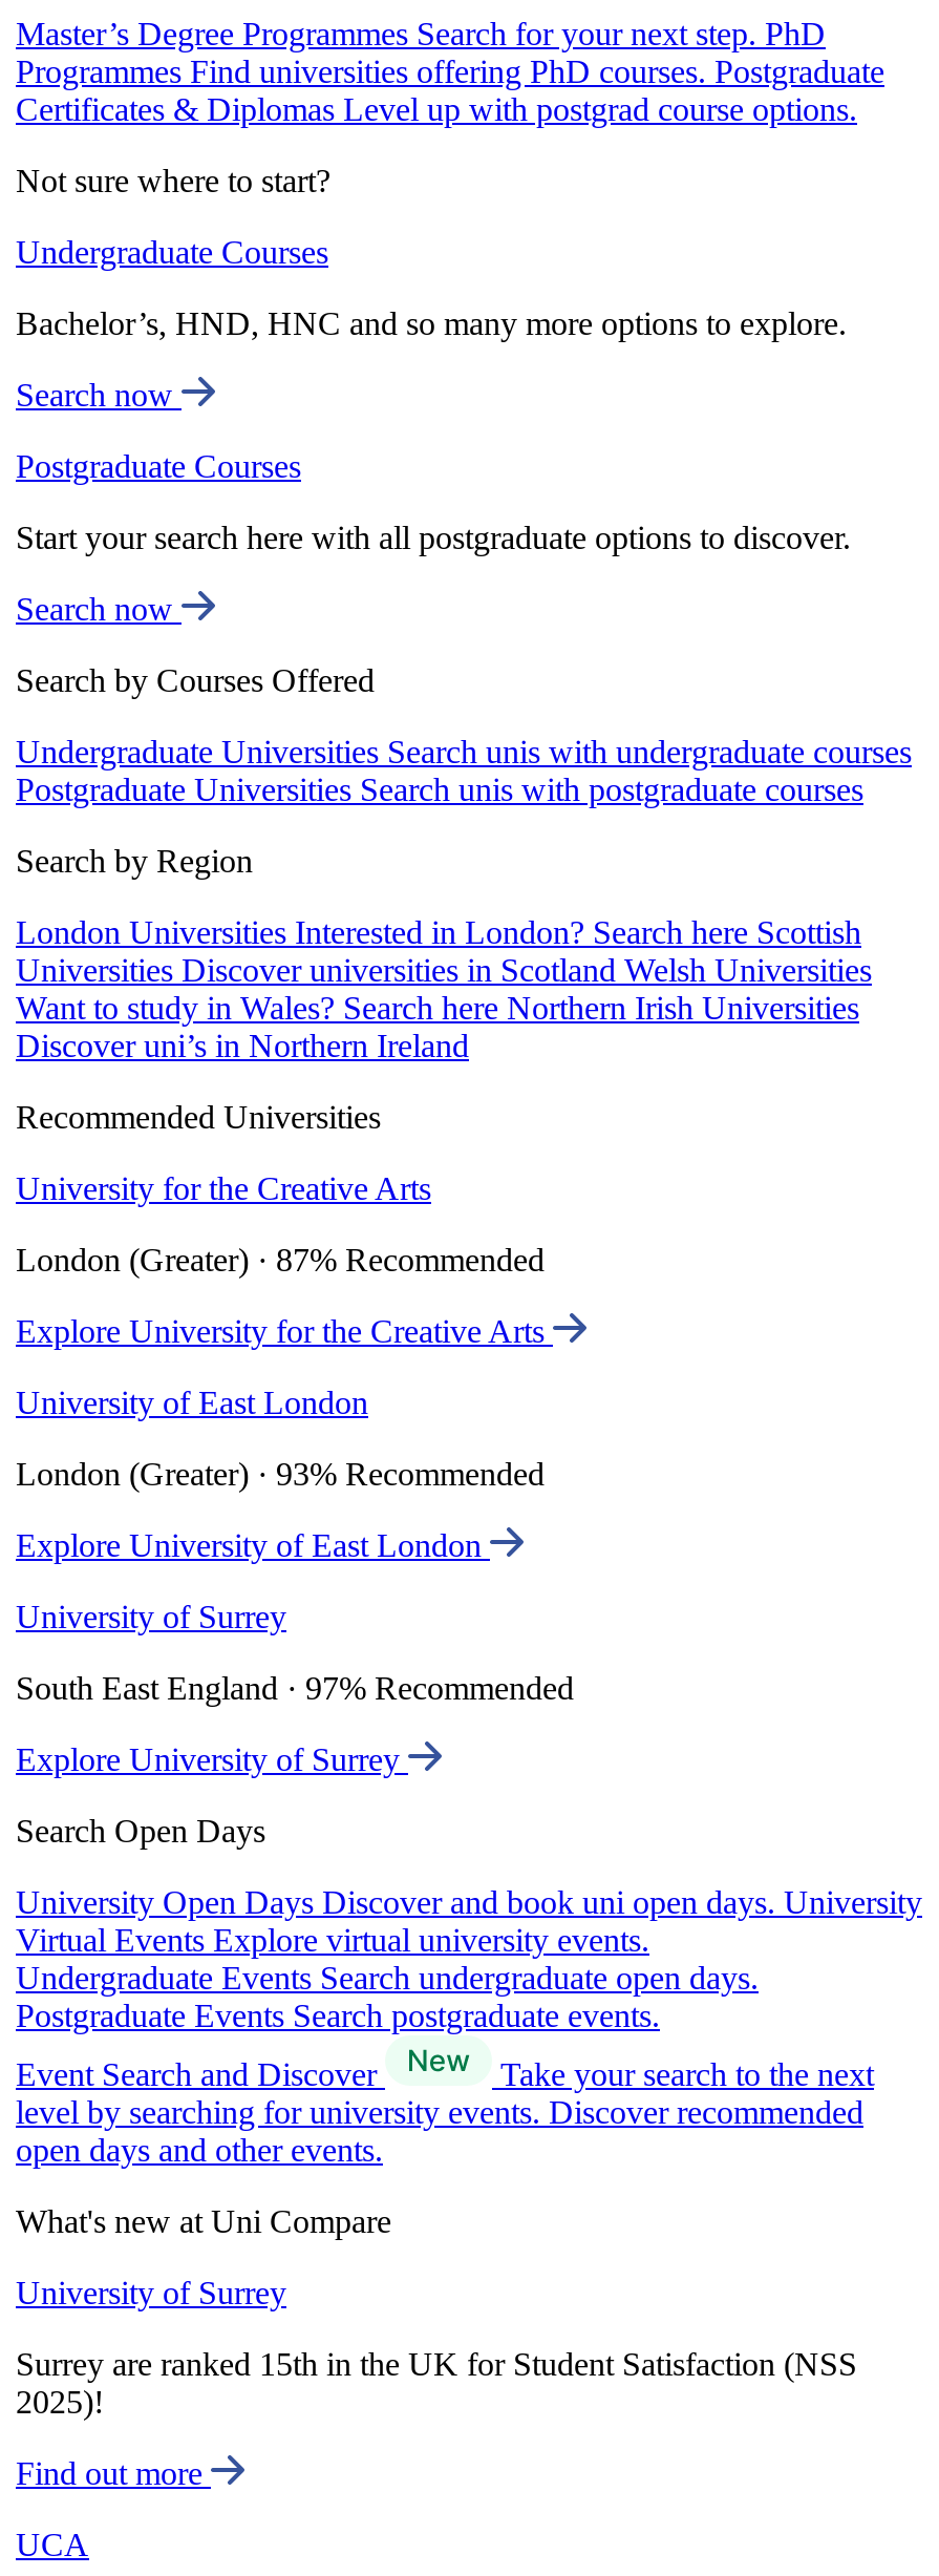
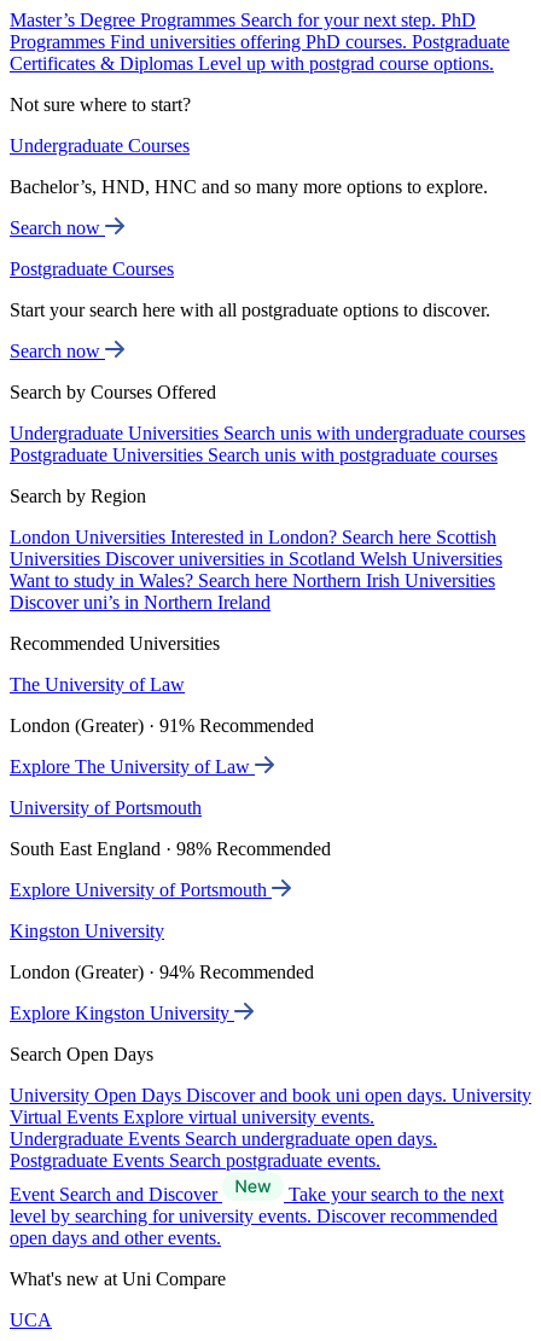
- University for the Creative Arts
+ The University of Law

- London (Greater) · 87% Recommended
+ London (Greater) · 91% Recommended

- Explore University for the Creative Arts
+ Explore The University of Law

- University of East London
+ University of Portsmouth

- London (Greater) · 93% Recommended
+ South East England · 98% Recommended

- Explore University of East London
+ Explore University of Portsmouth

- University of Surrey
+ Kingston University

- South East England · 97% Recommended
+ London (Greater) · 94% Recommended

- Explore University of Surrey
+ Explore Kingston University

- University of Surrey
- Surrey are ranked 15th in the UK for Student Satisfaction (NSS
- 2025)!
- Find out more
